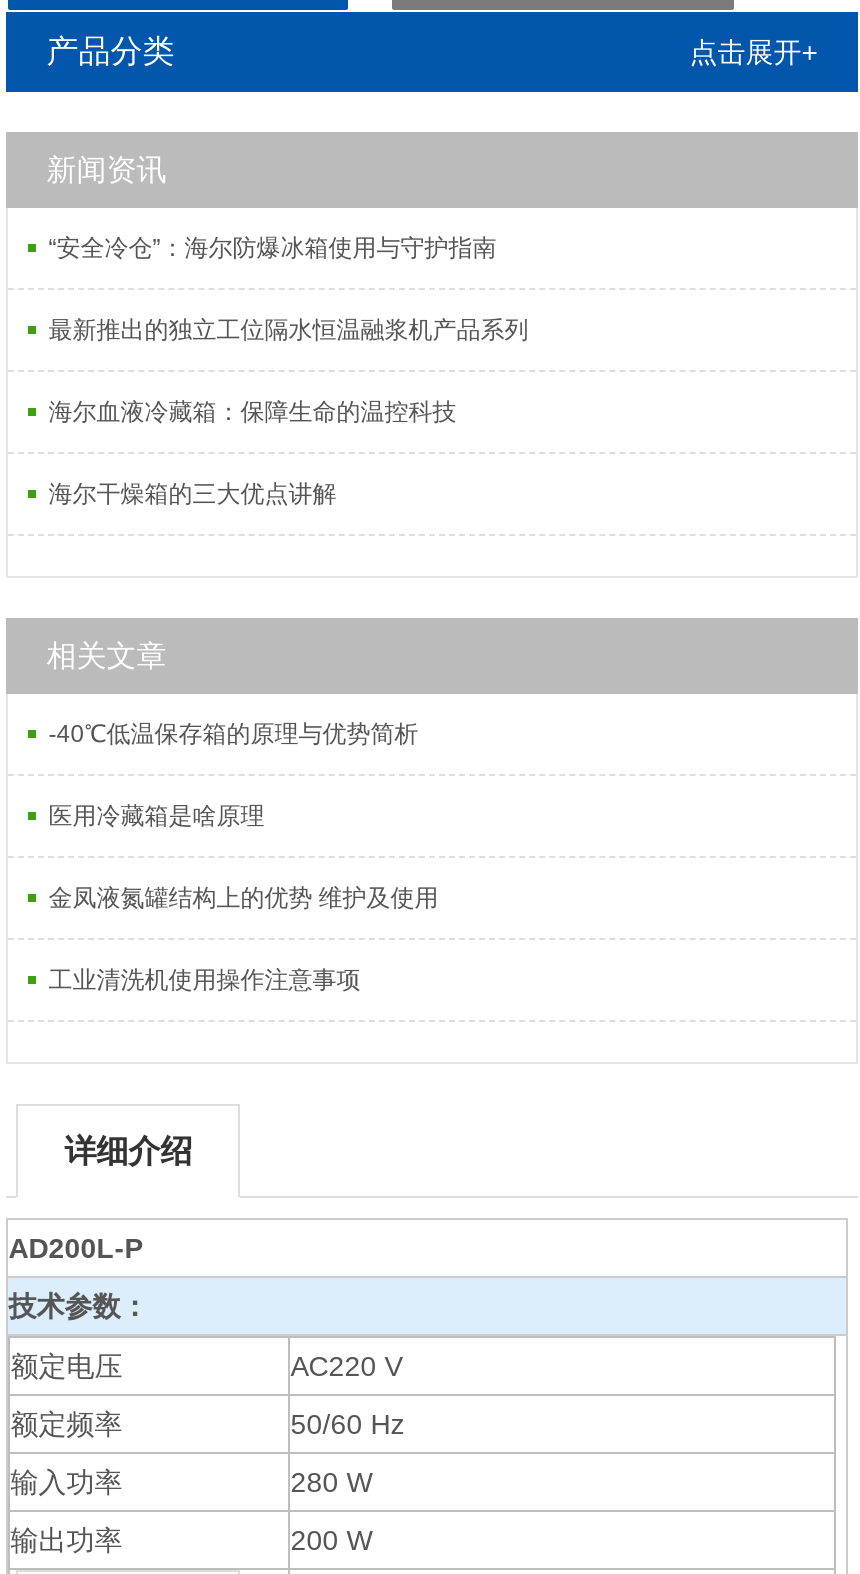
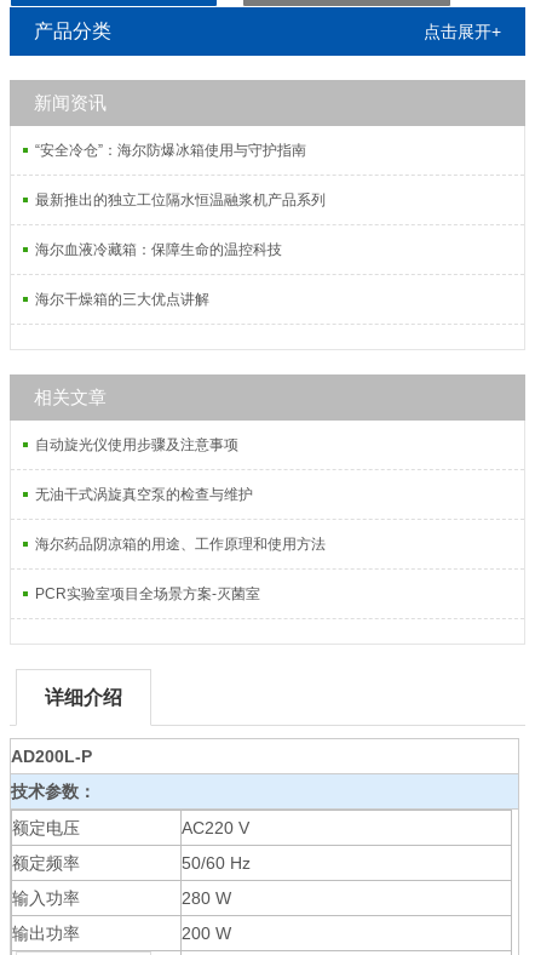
- -40℃低温保存箱的原理与优势简析
+ 自动旋光仪使用步骤及注意事项

- 医用冷藏箱是啥原理
+ 无油干式涡旋真空泵的检查与维护

- 金凤液氮罐结构上的优势 维护及使用
+ 海尔药品阴凉箱的用途、工作原理和使用方法

- 工业清洗机使用操作注意事项
+ PCR实验室项目全场景方案-灭菌室
